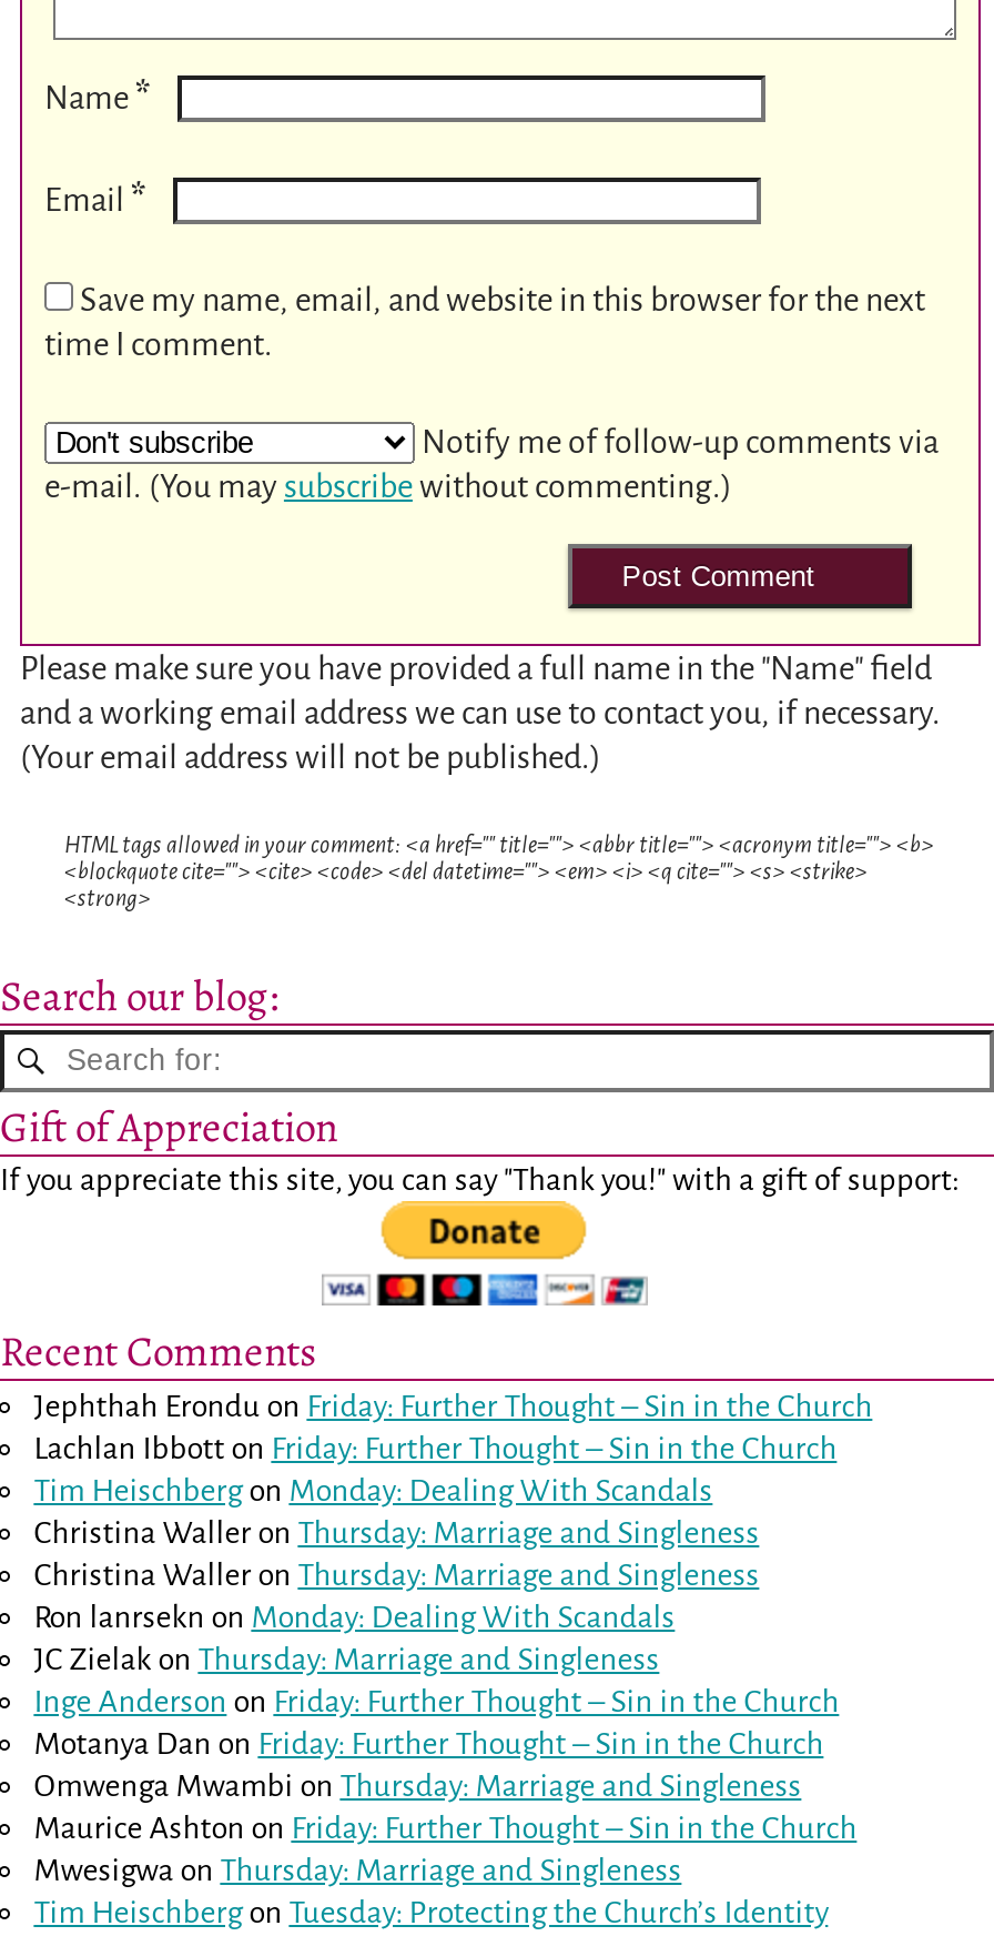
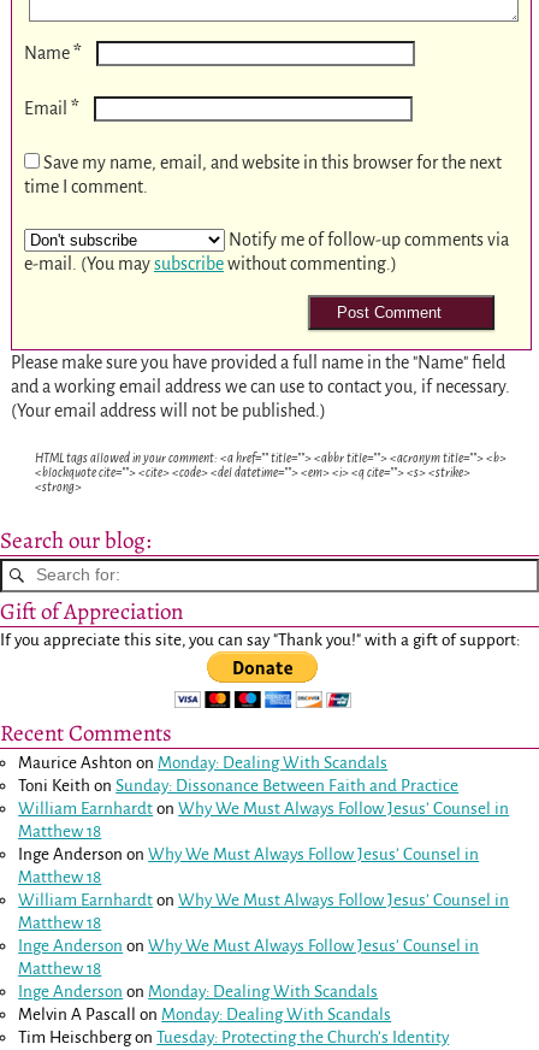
- Jephthah Erondu on Friday: Further Thought – Sin in the Church
- Lachlan Ibbott on Friday: Further Thought – Sin in the Church
- Tim Heischberg on Monday: Dealing With Scandals
- Christina Waller on Thursday: Marriage and Singleness
- Christina Waller on Thursday: Marriage and Singleness
- Ron lanrsekn on Monday: Dealing With Scandals
- JC Zielak on Thursday: Marriage and Singleness
- Inge Anderson on Friday: Further Thought – Sin in the Church
- Motanya Dan on Friday: Further Thought – Sin in the Church
- Omwenga Mwambi on Thursday: Marriage and Singleness
- Maurice Ashton on Friday: Further Thought – Sin in the Church
- Mwesigwa on Thursday: Marriage and Singleness
+ Maurice Ashton on Monday: Dealing With Scandals
+ Toni Keith on Sunday: Dissonance Between Faith and Practice
+ William Earnhardt on Why We Must Always Follow Jesus’ Counsel in
+ Matthew 18
+ Inge Anderson on Why We Must Always Follow Jesus’ Counsel in
+ Matthew 18
+ William Earnhardt on Why We Must Always Follow Jesus’ Counsel in
+ Matthew 18
+ Inge Anderson on Why We Must Always Follow Jesus’ Counsel in
+ Matthew 18
+ Inge Anderson on Monday: Dealing With Scandals
+ Melvin A Pascall on Monday: Dealing With Scandals
